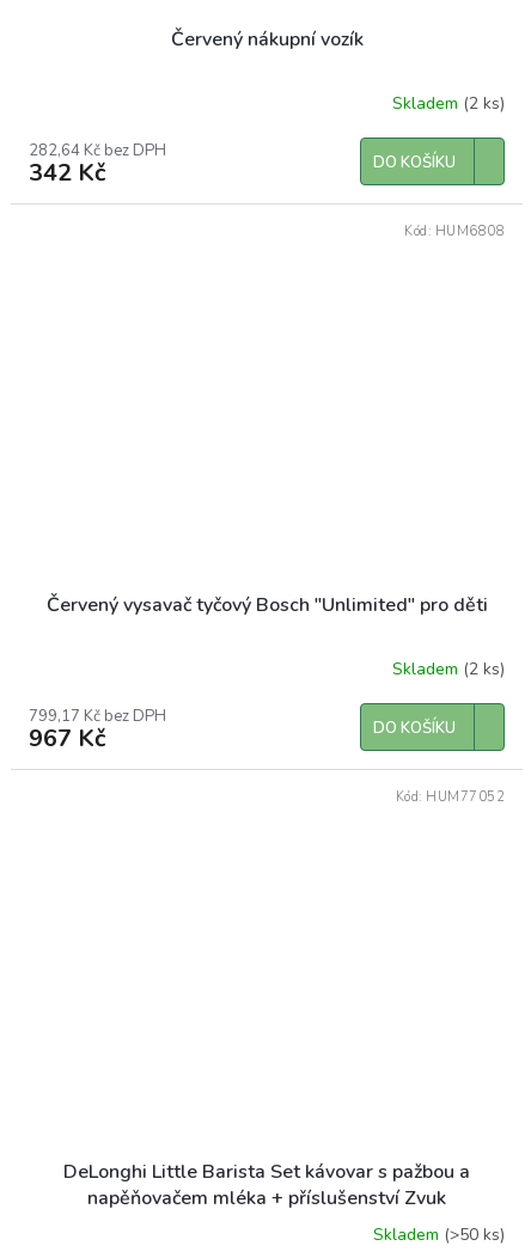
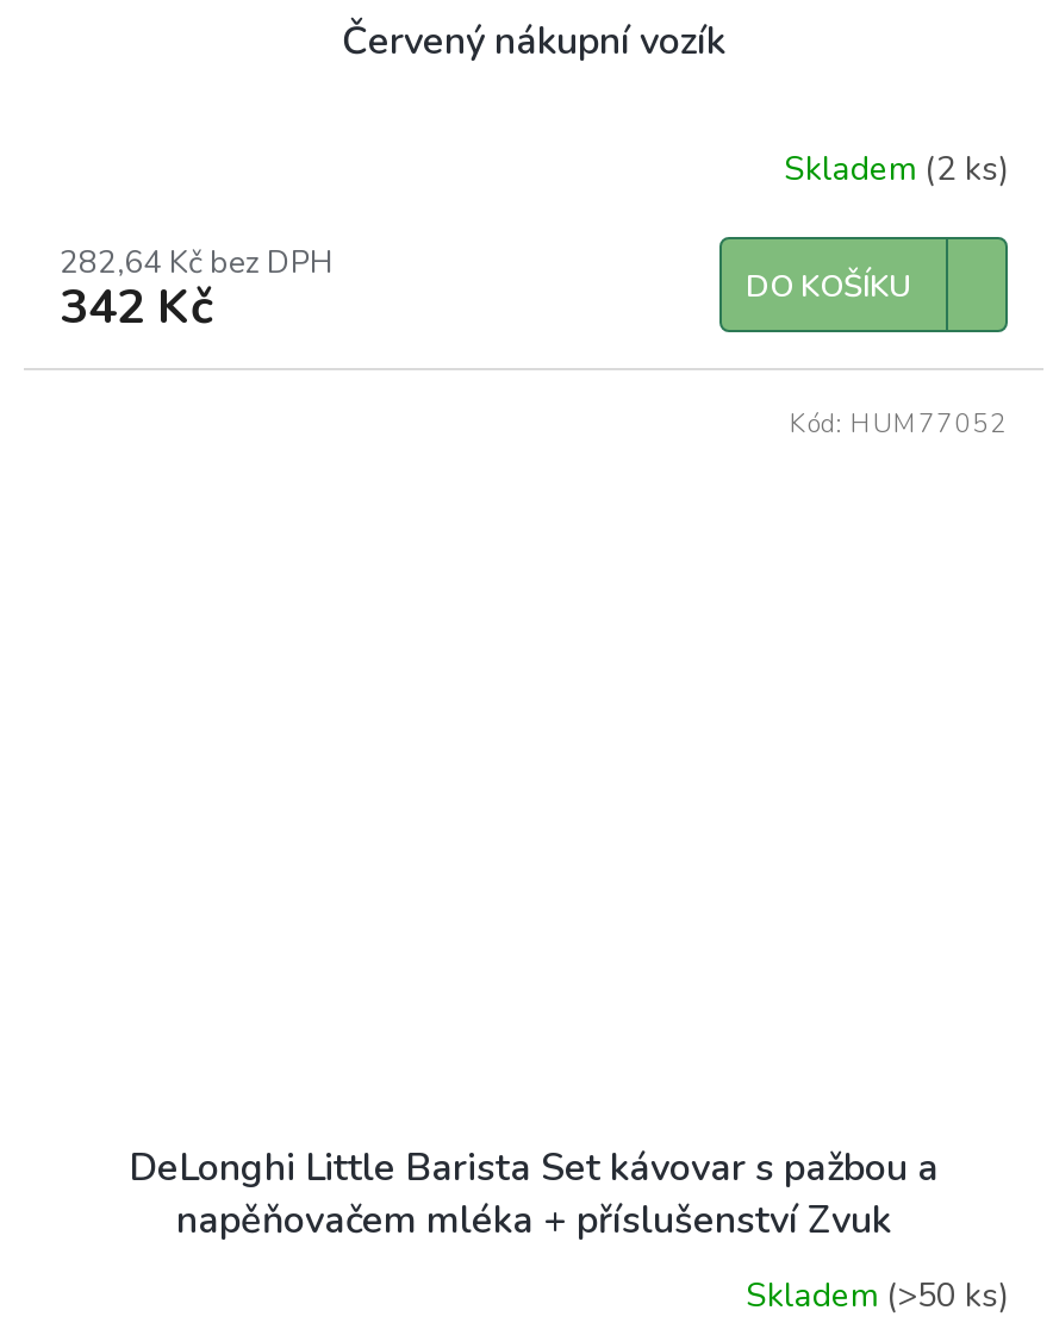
- Kód: HUM6808

- Červený vysavač tyčový Bosch "Unlimited" pro děti
- Skladem (2 ks)
- 799,17 Kč bez DPH
- 967 Kč
- DO KOŠÍKU
